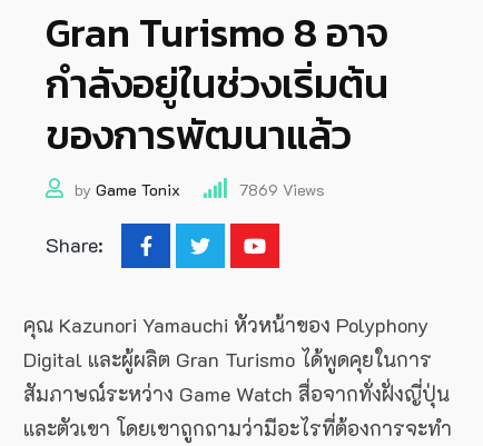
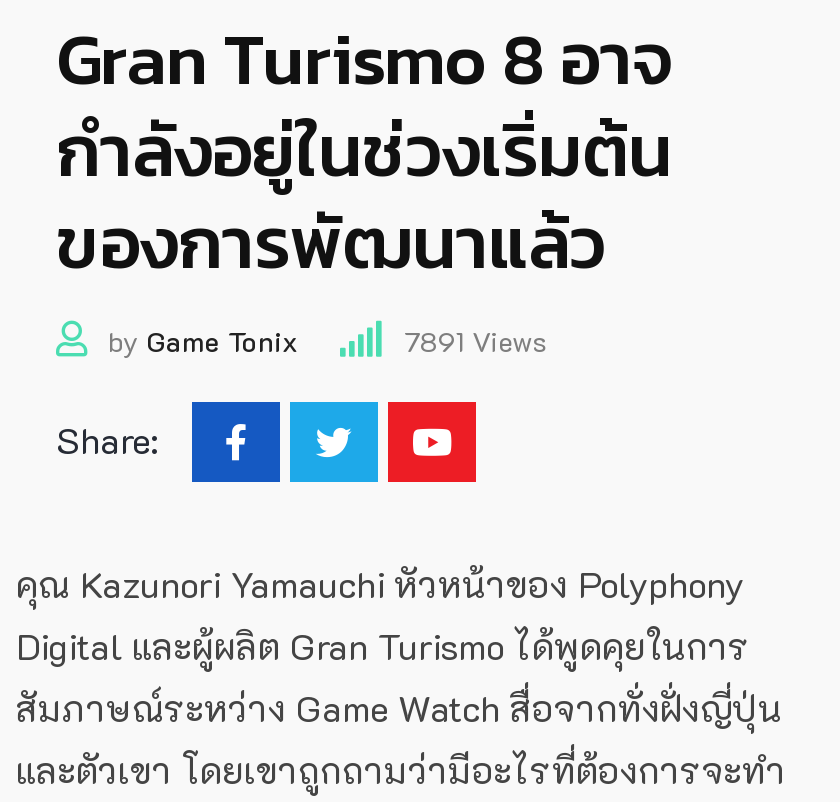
- 7869 Views
+ 7891 Views
